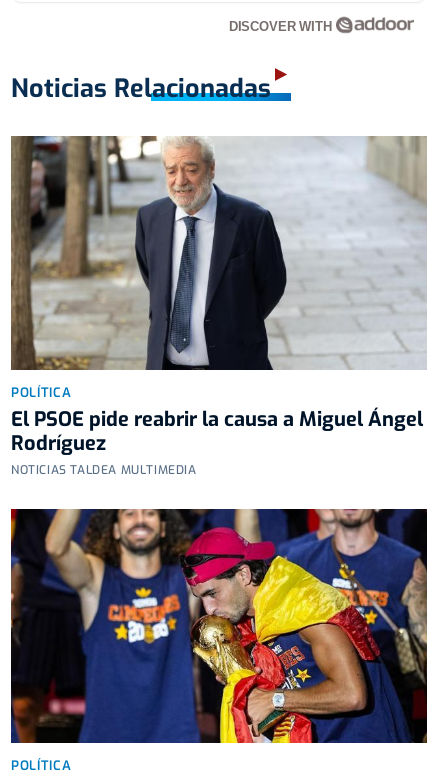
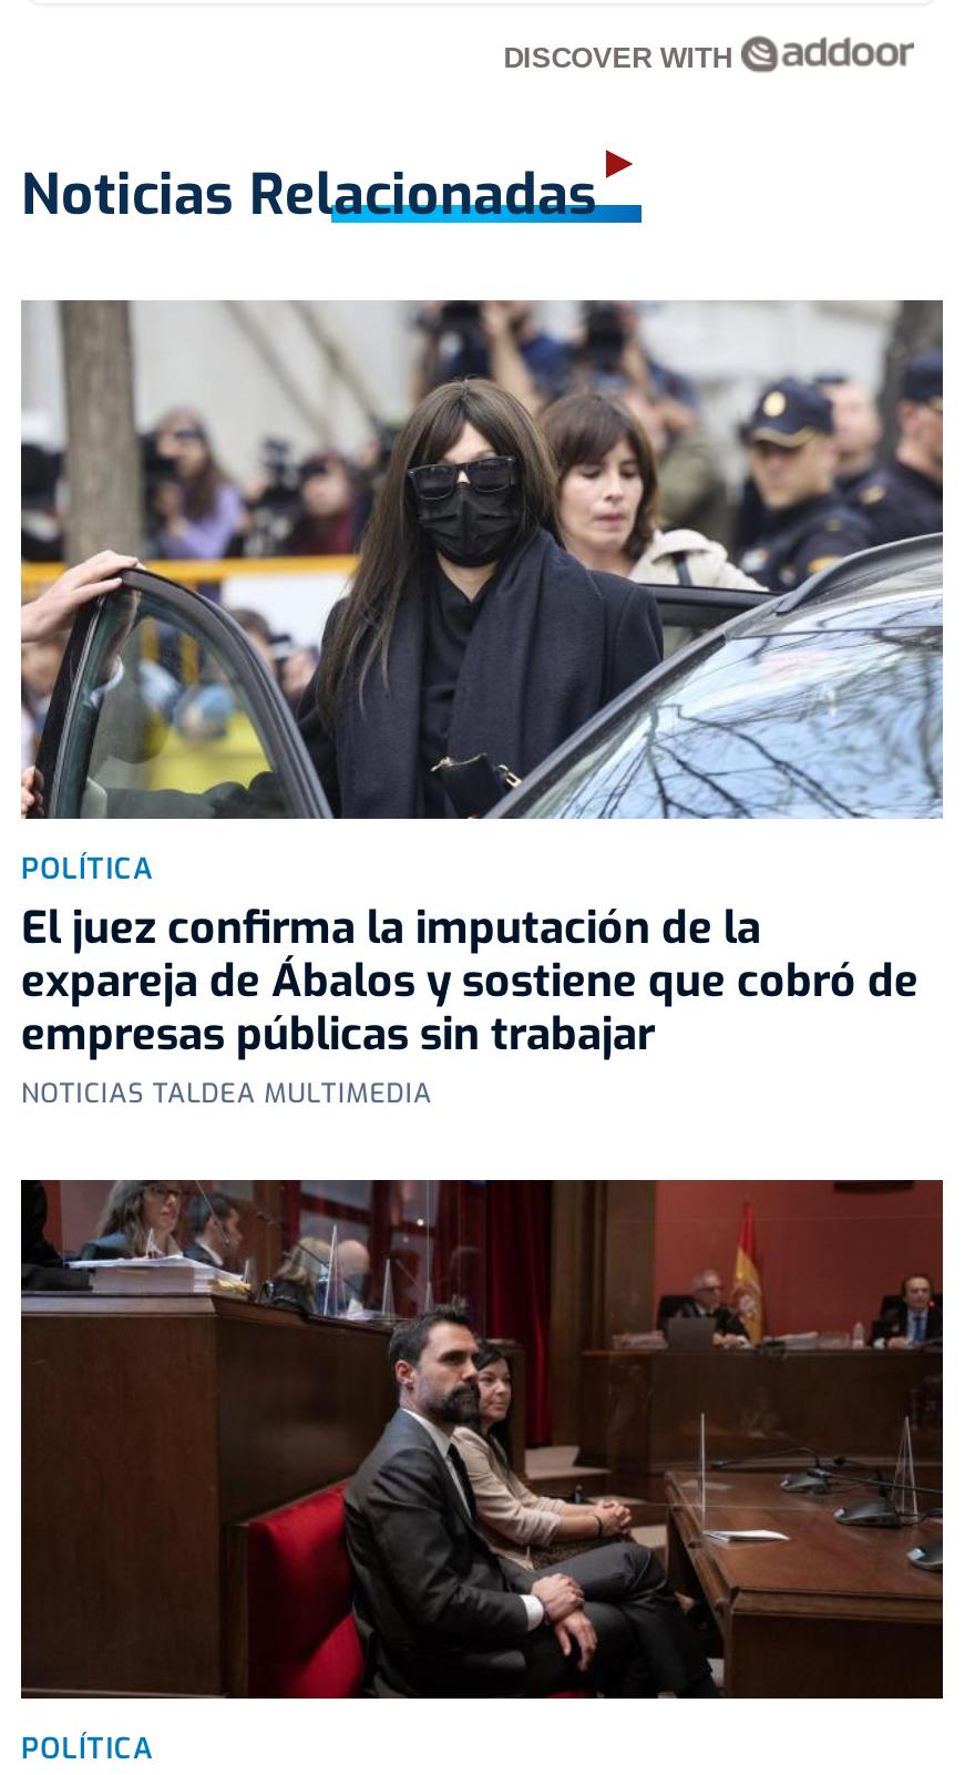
- [image]
- El PSOE pide reabrir la causa a Miguel Ángel
- Rodríguez
+ [image]
+ El juez confirma la imputación de la
+ expareja de Ábalos y sostiene que cobró de
+ empresas públicas sin trabajar

- [image]
+ [image]
